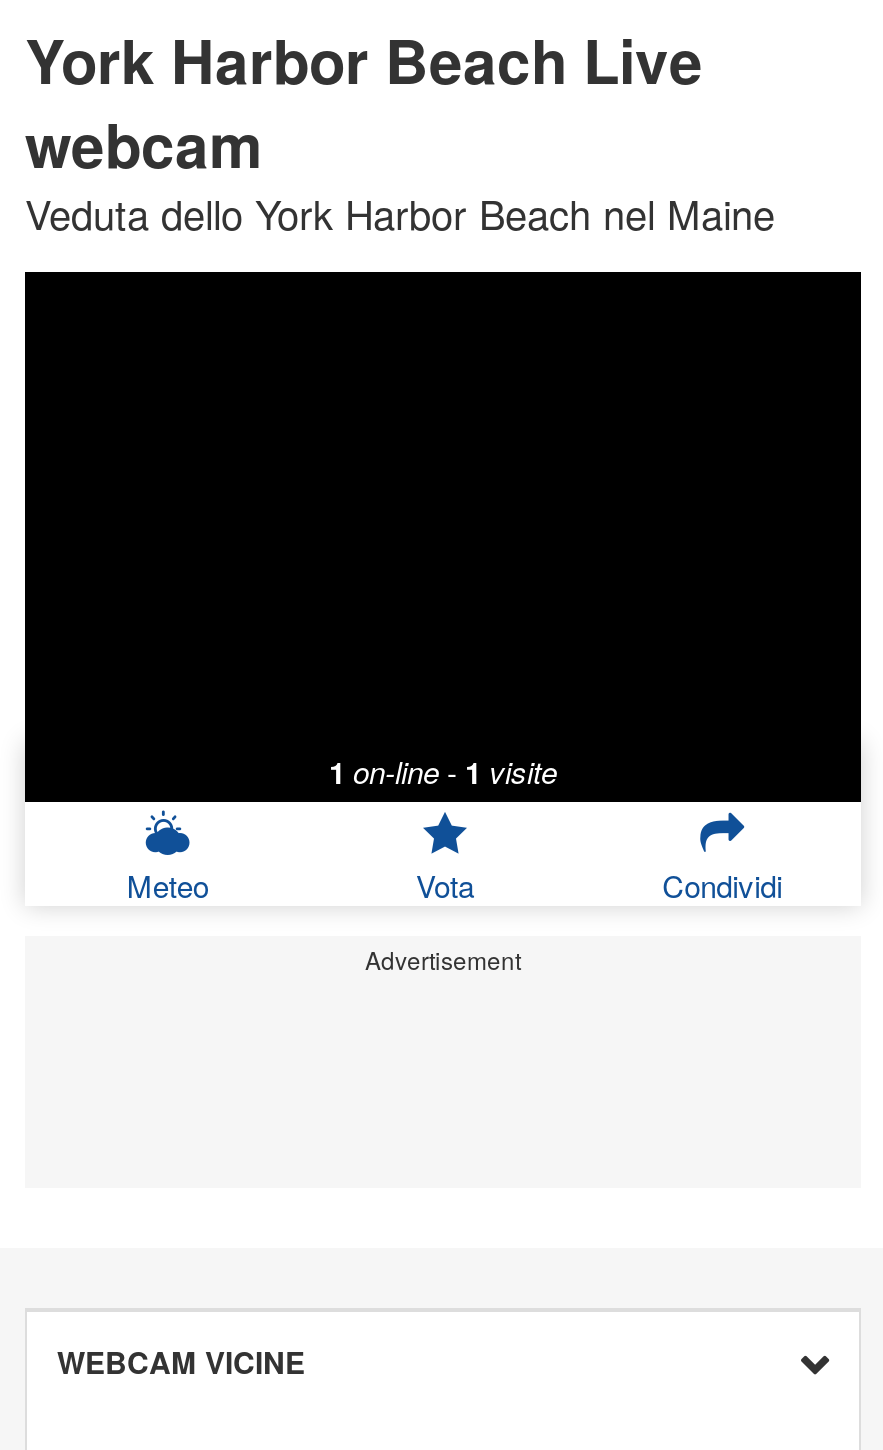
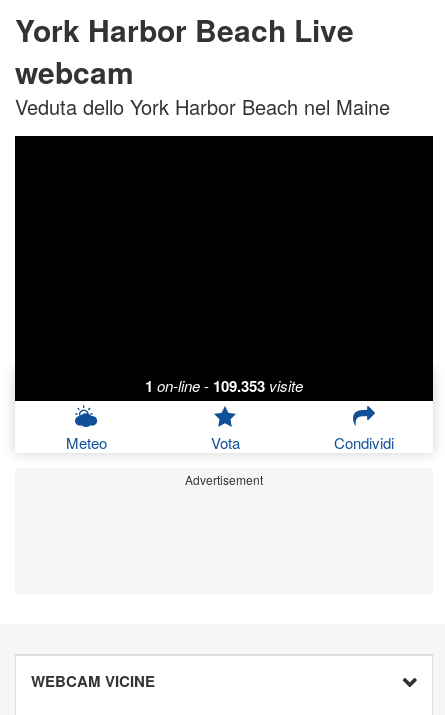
- 1 on-line - 1 visite
+ 1 on-line - 109.353 visite
